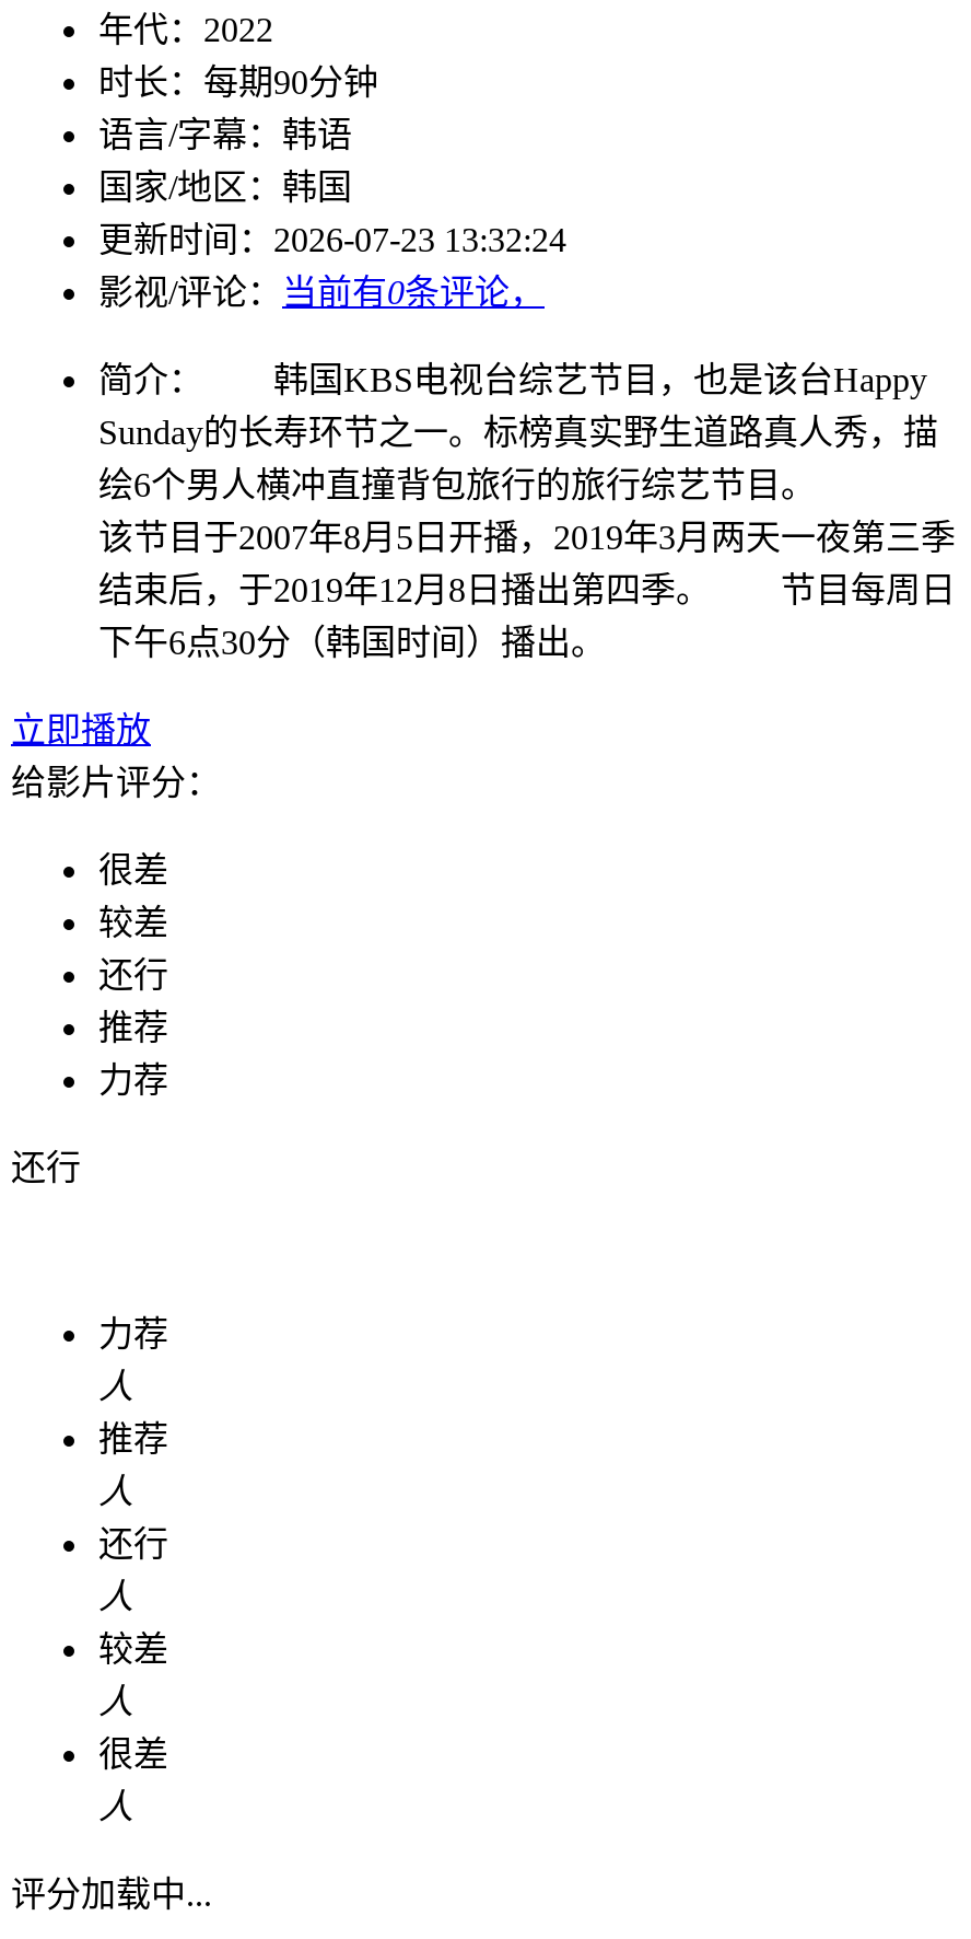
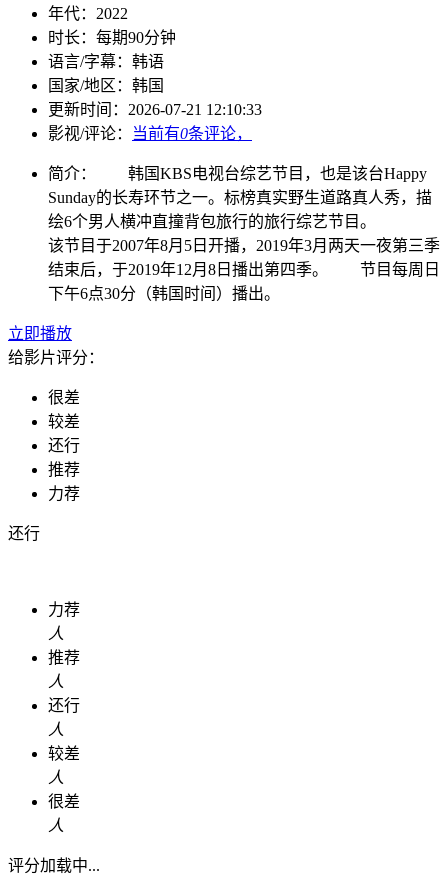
- 更新时间：2026-07-23 13:32:24
+ 更新时间：2026-07-21 12:10:33
